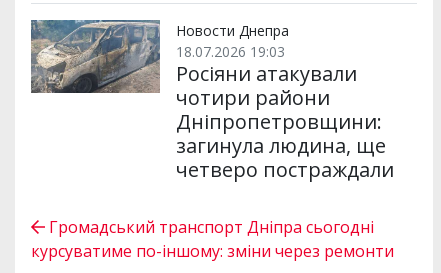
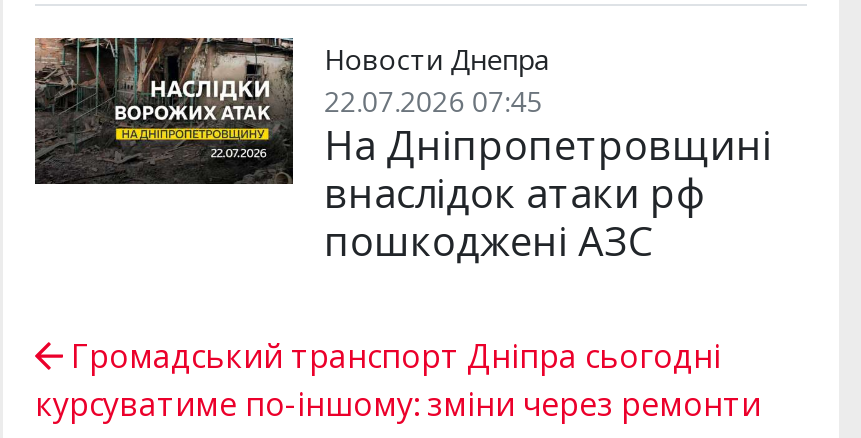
- [image]
- 18.07.2026 19:03
- Росіяни атакували
- чотири райони
- Дніпропетровщини:
- загинула людина, ще
- четверо постраждали
+ [image]
+ 22.07.2026 07:45
+ На Дніпропетровщині
+ внаслідок атаки рф
+ пошкоджені АЗС
